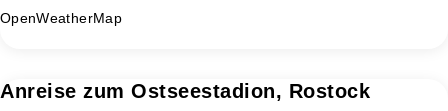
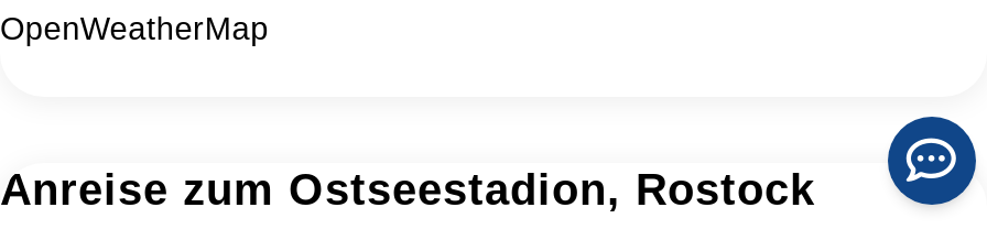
+ [image]
